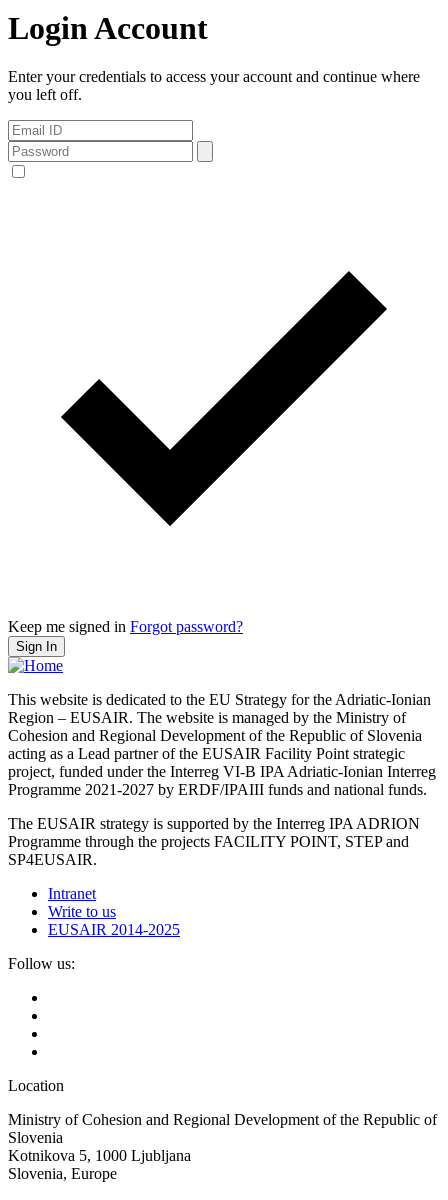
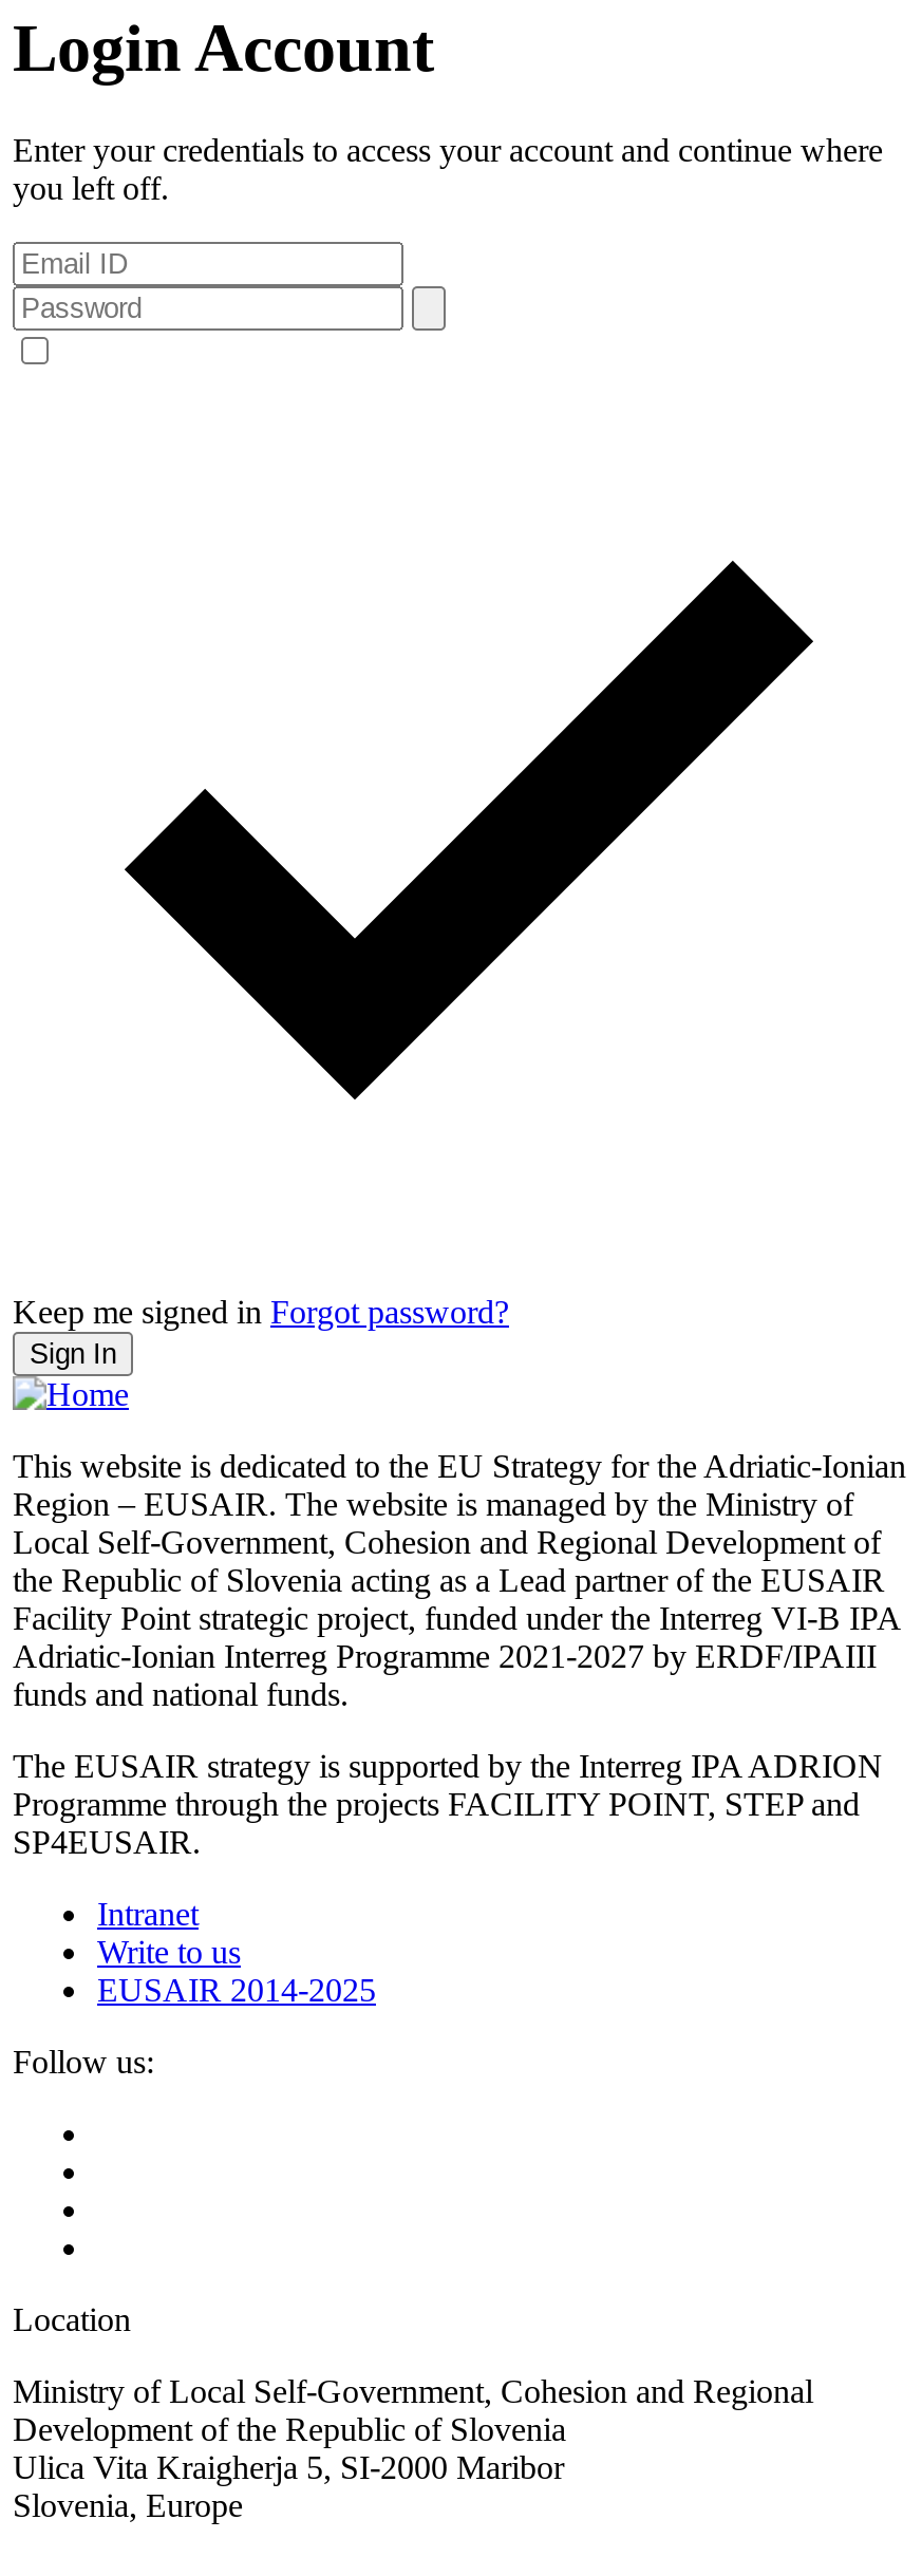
- Cohesion and Regional Development of the Republic of Slovenia
- acting as a Lead partner of the EUSAIR Facility Point strategic
- project, funded under the Interreg VI-B IPA Adriatic-Ionian Interreg
- Programme 2021-2027 by ERDF/IPAIII funds and national funds.
+ Local Self-Government, Cohesion and Regional Development of
+ the Republic of Slovenia acting as a Lead partner of the EUSAIR
+ Facility Point strategic project, funded under the Interreg VI-B IPA
+ Adriatic-Ionian Interreg Programme 2021-2027 by ERDF/IPAIII
+ funds and national funds.

- Ministry of Cohesion and Regional Development of the Republic of
- Slovenia
- Kotnikova 5, 1000 Ljubljana
+ Ministry of Local Self-Government, Cohesion and Regional
+ Development of the Republic of Slovenia
+ Ulica Vita Kraigherja 5, SI-2000 Maribor
